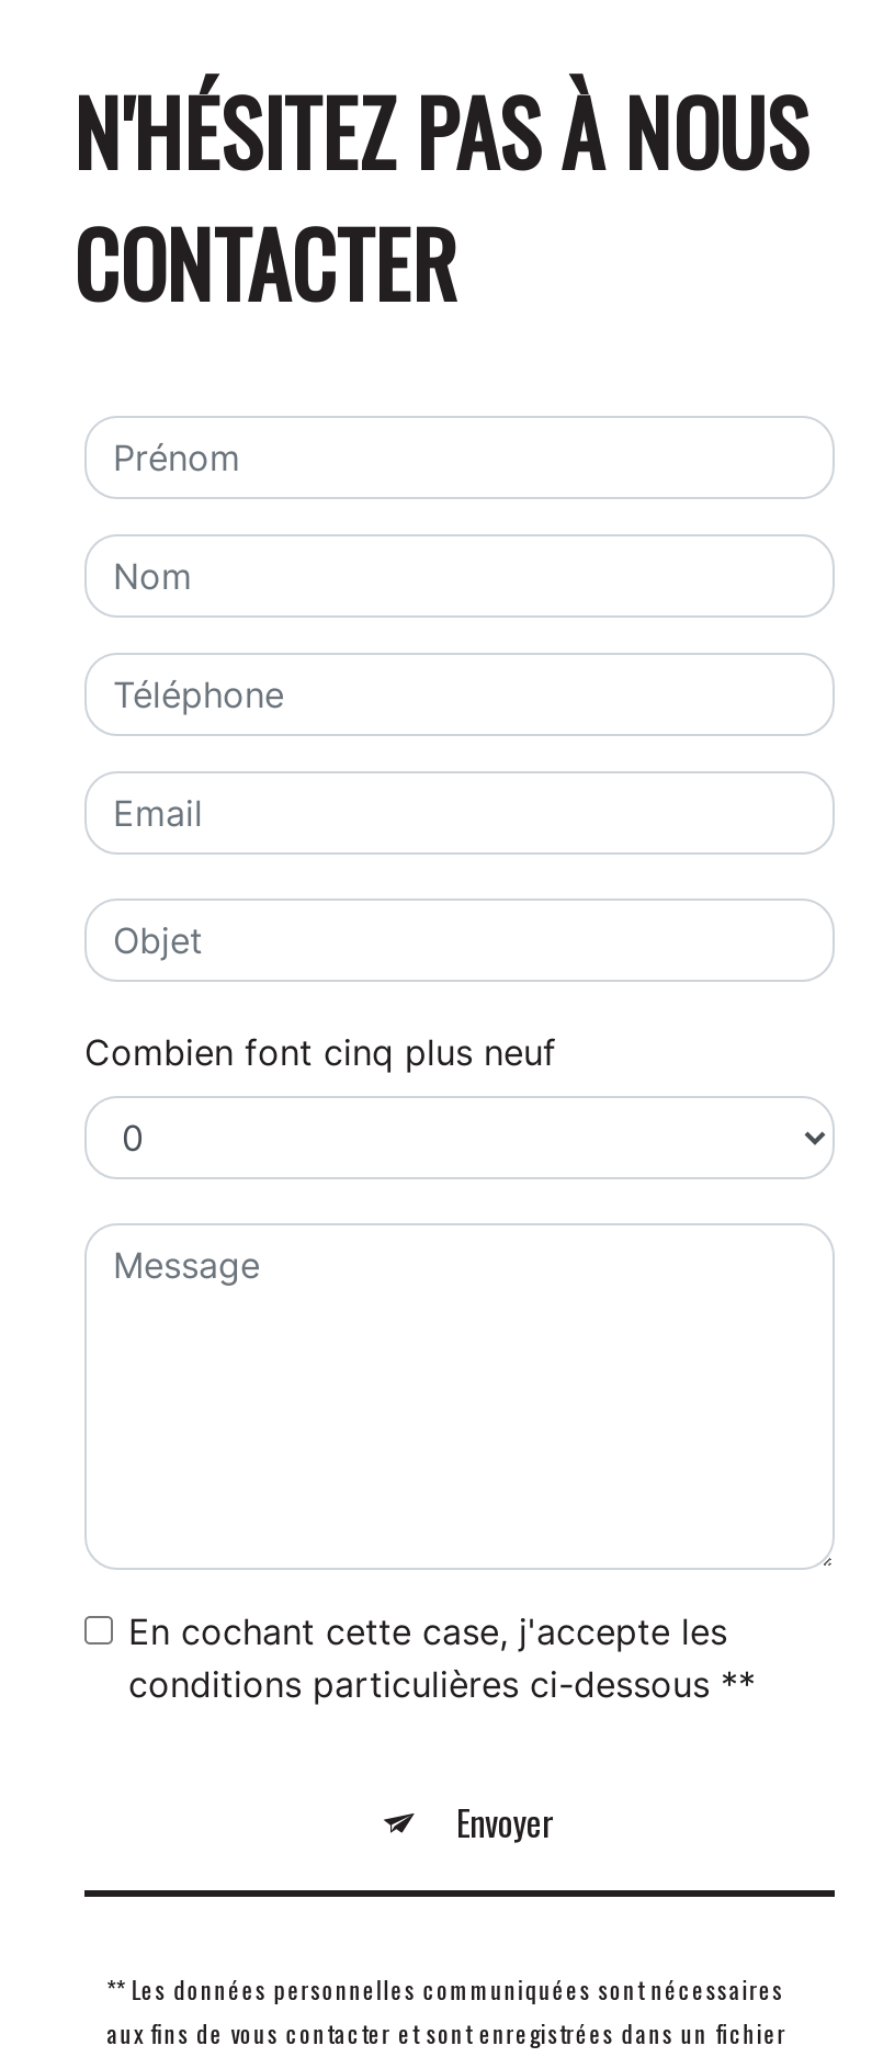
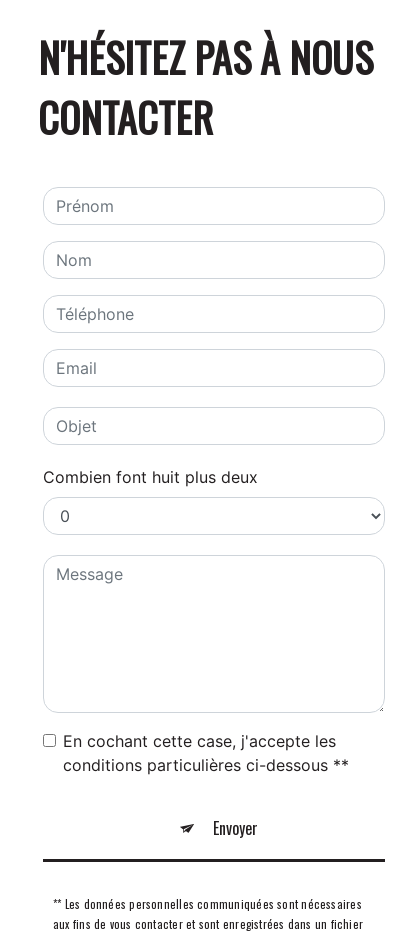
- Combien font cinq plus neuf
+ Combien font huit plus deux
